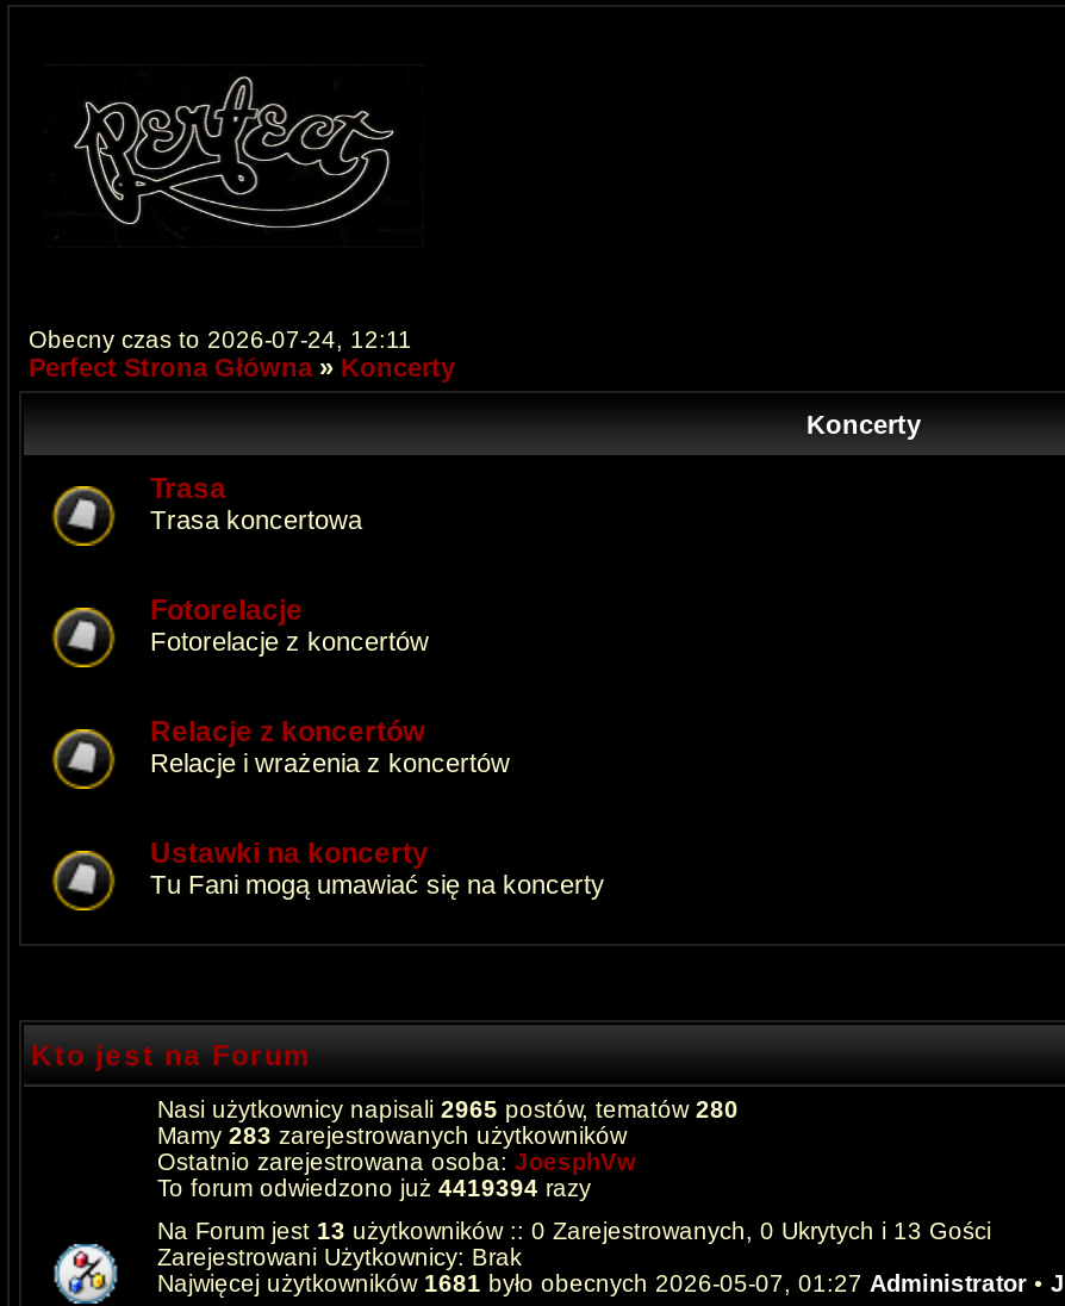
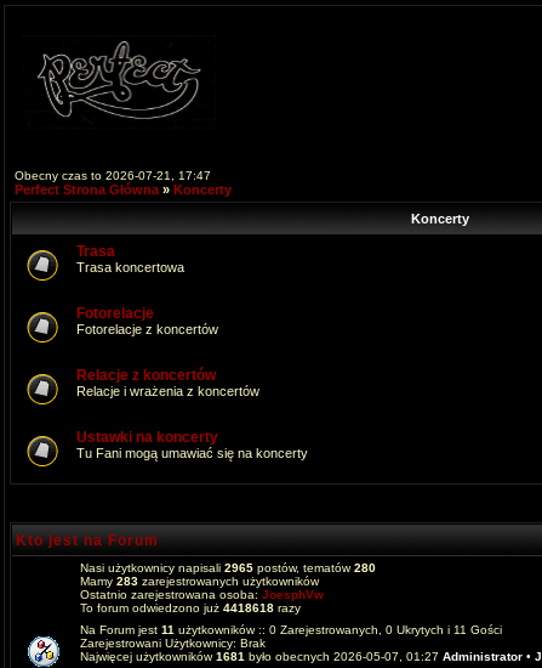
- Obecny czas to 2026-07-24, 12:11
+ Obecny czas to 2026-07-21, 17:47

- To forum odwiedzono już 4419394 razy
+ To forum odwiedzono już 4418618 razy

- Na Forum jest 13 użytkowników :: 0 Zarejestrowanych, 0 Ukrytych i 13 Gości
+ Na Forum jest 11 użytkowników :: 0 Zarejestrowanych, 0 Ukrytych i 11 Gości
